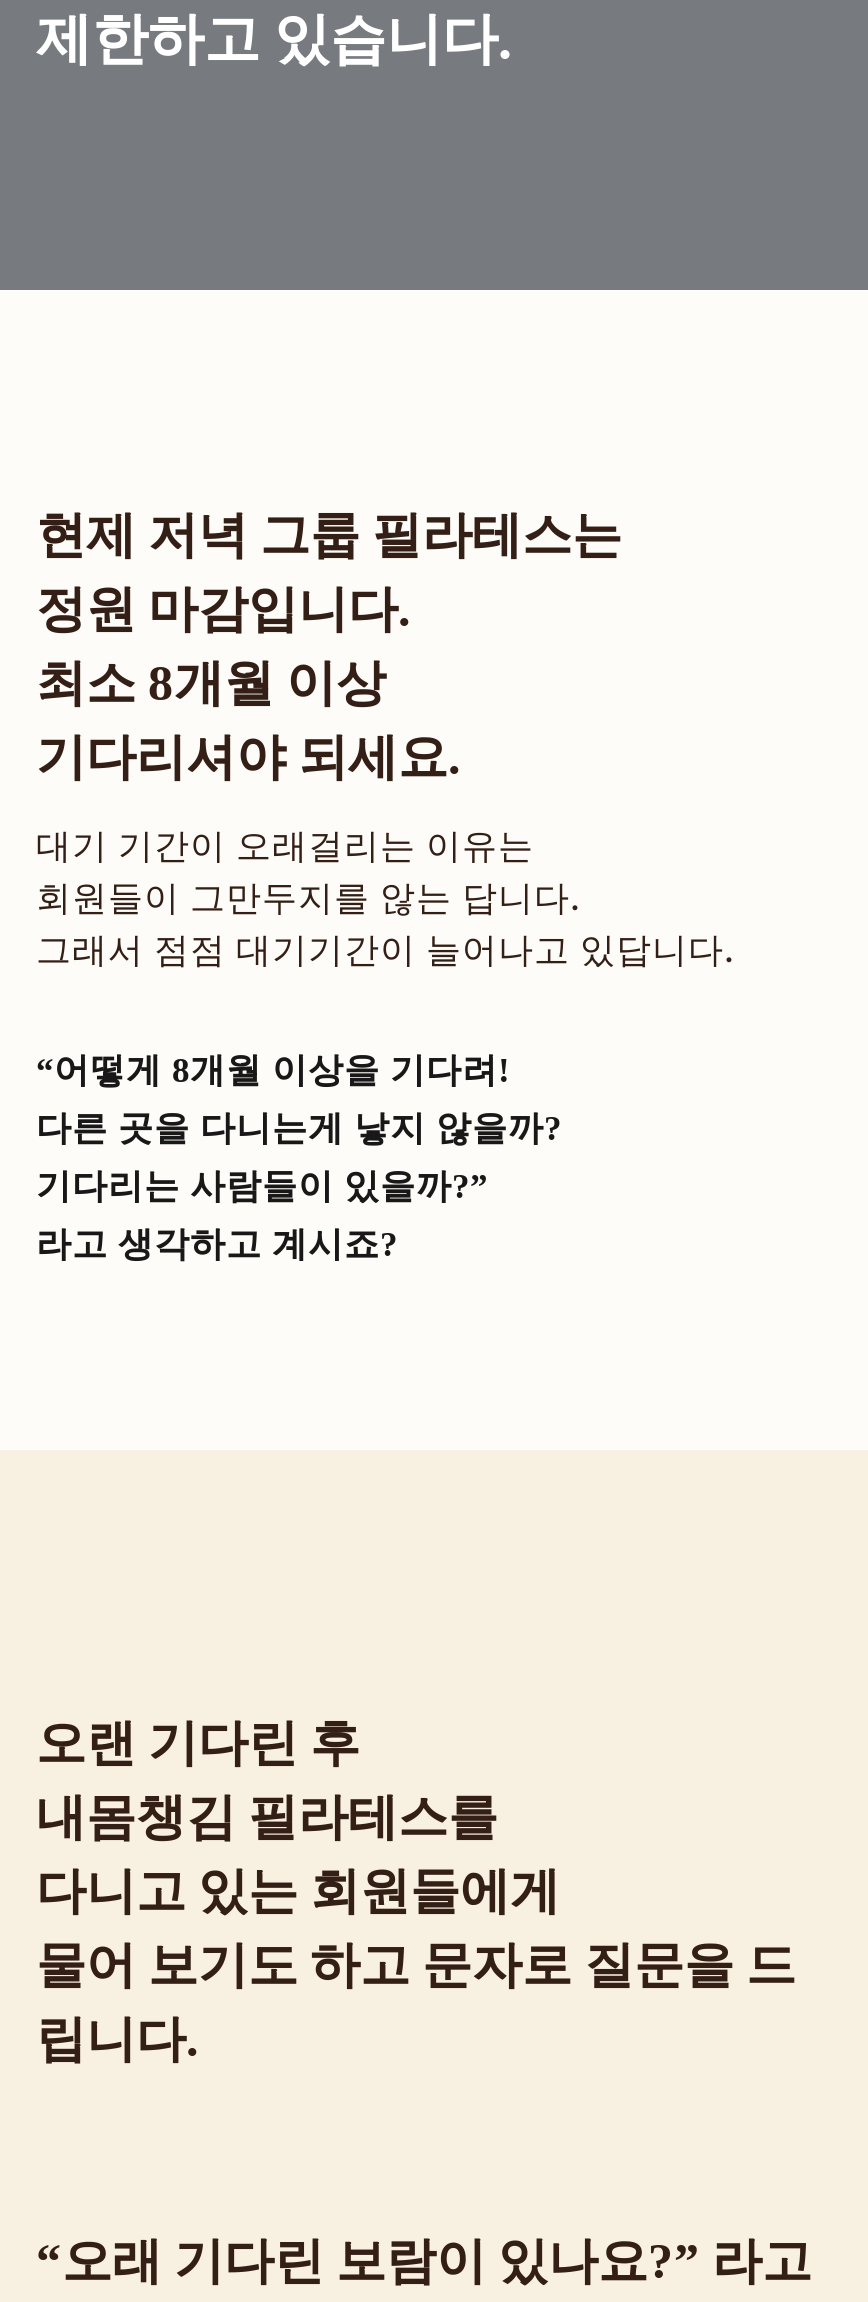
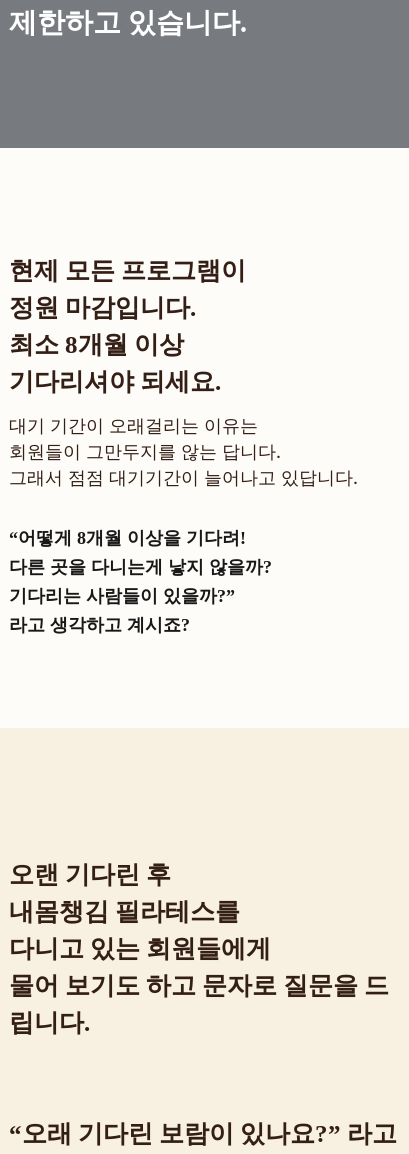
- 현제 저녁 그룹 필라테스는
+ 현제 모든 프로그램이
